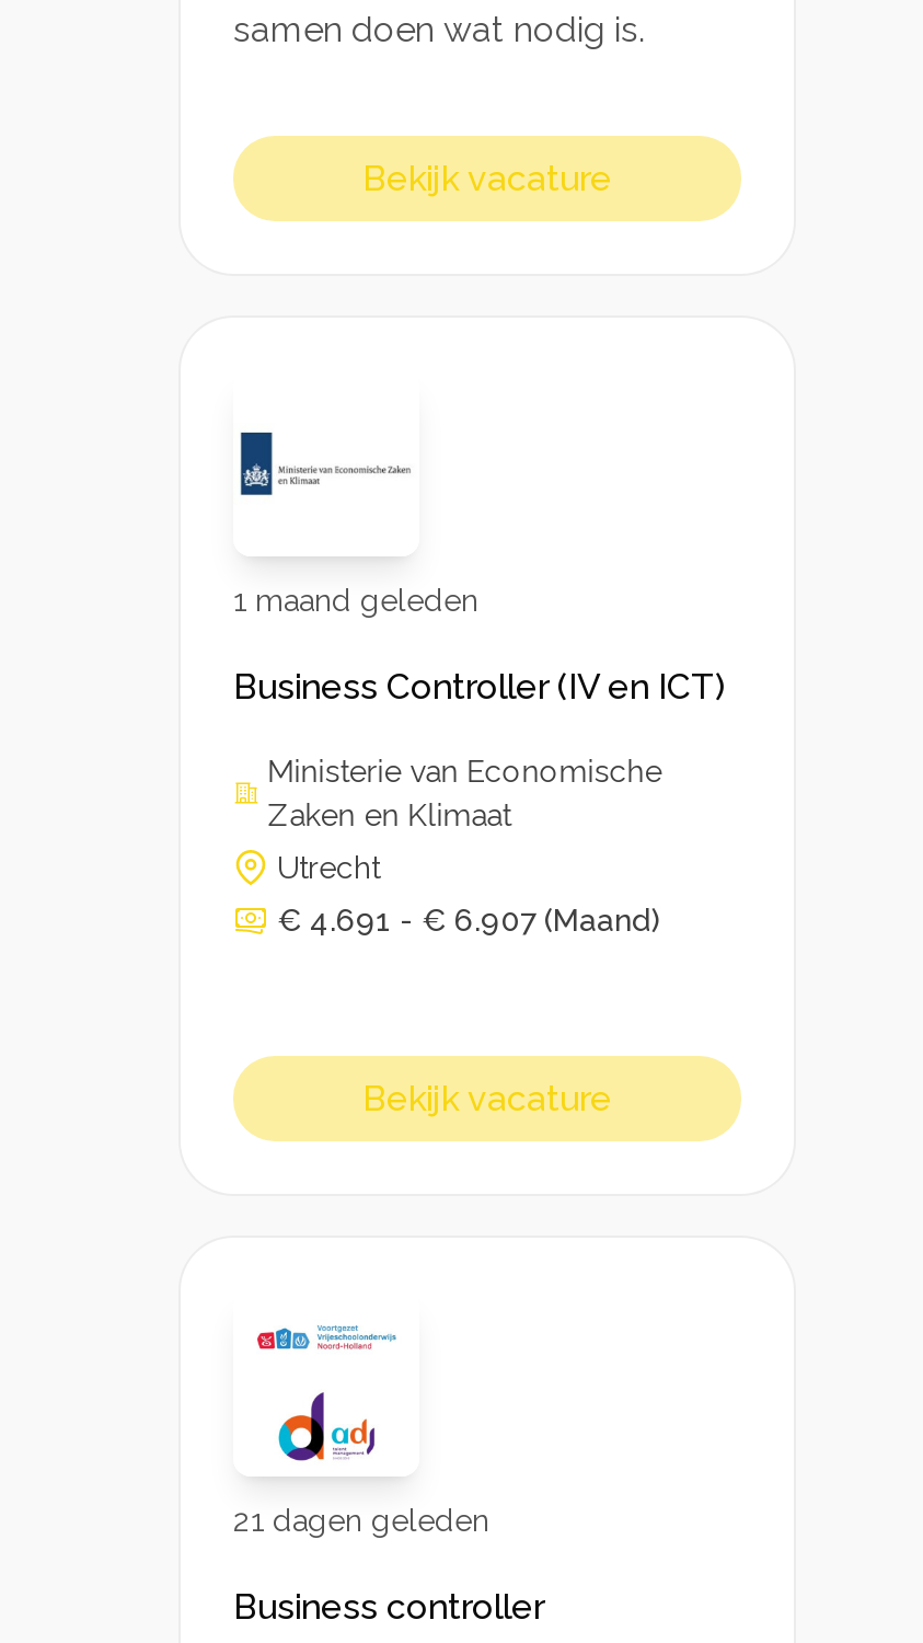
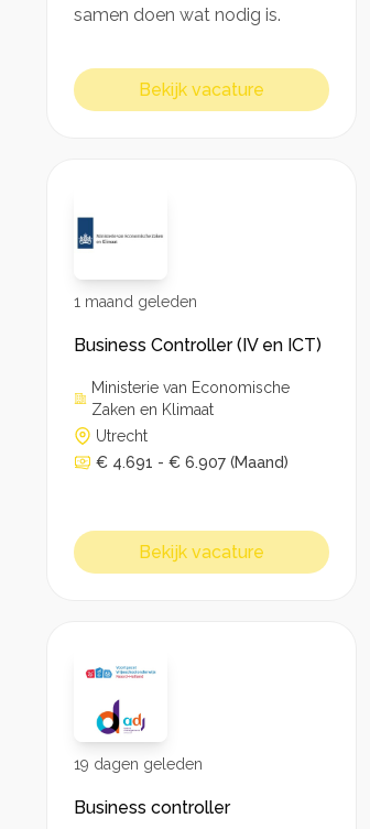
- 21 dagen geleden
+ 19 dagen geleden
